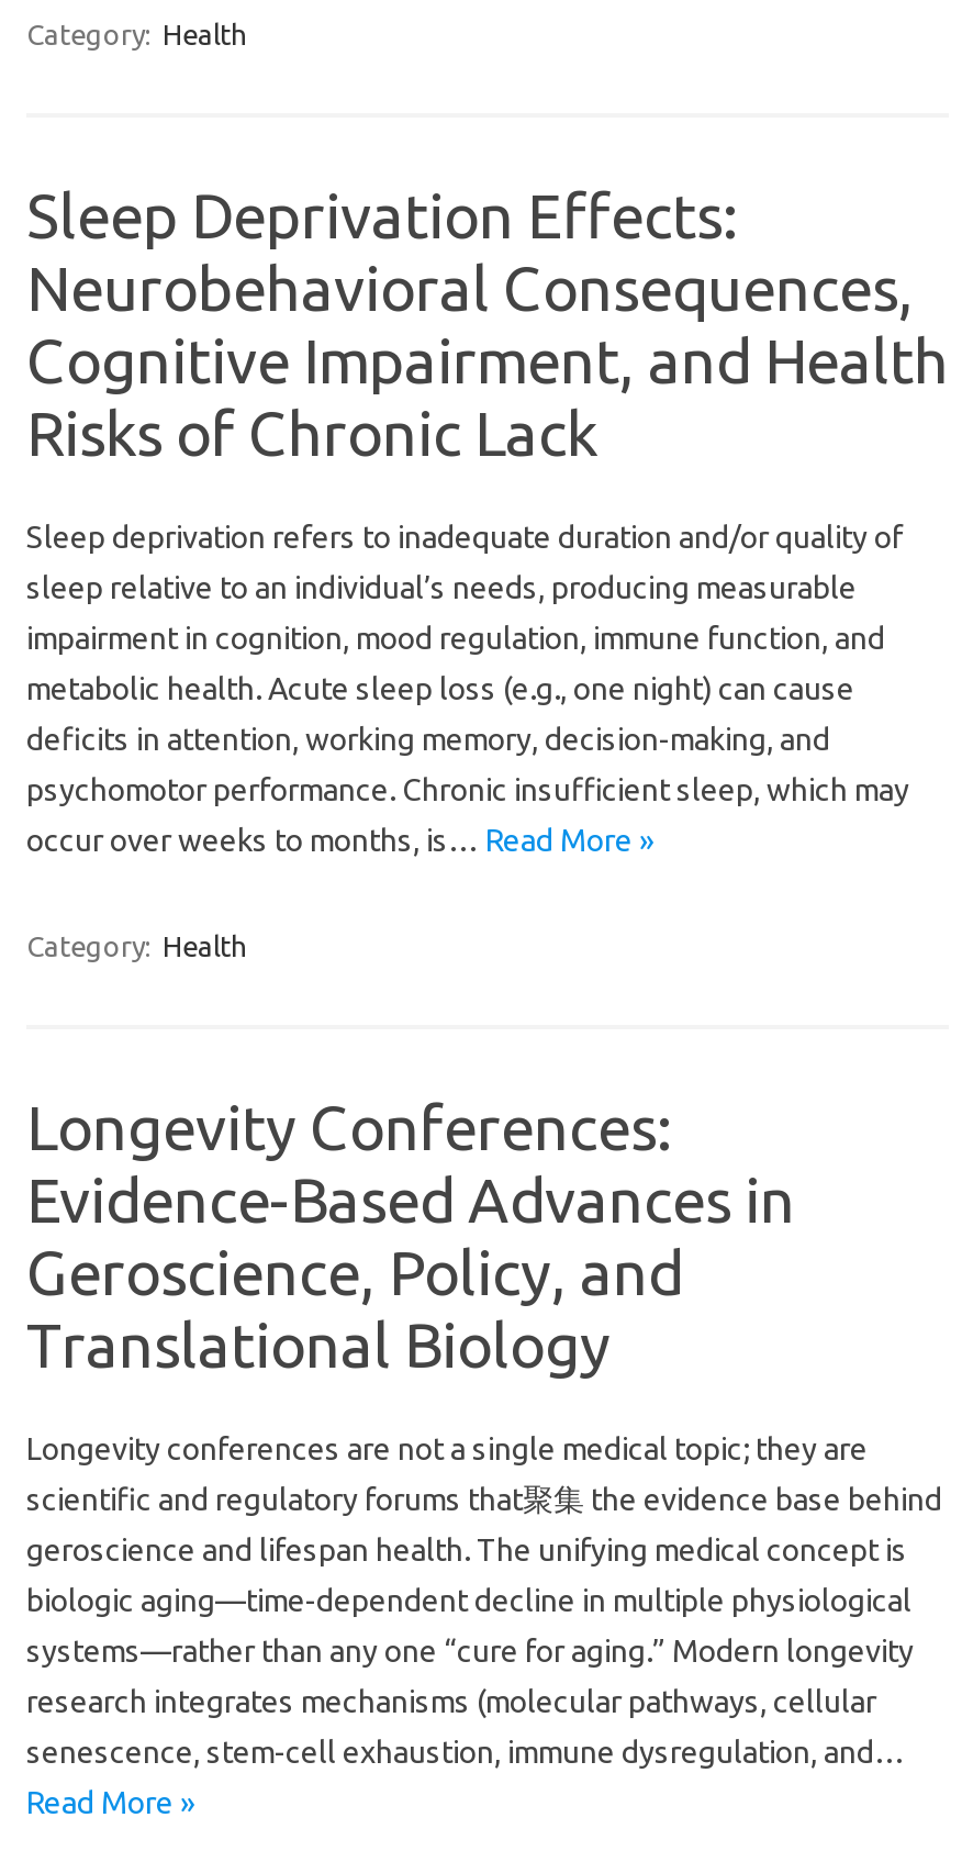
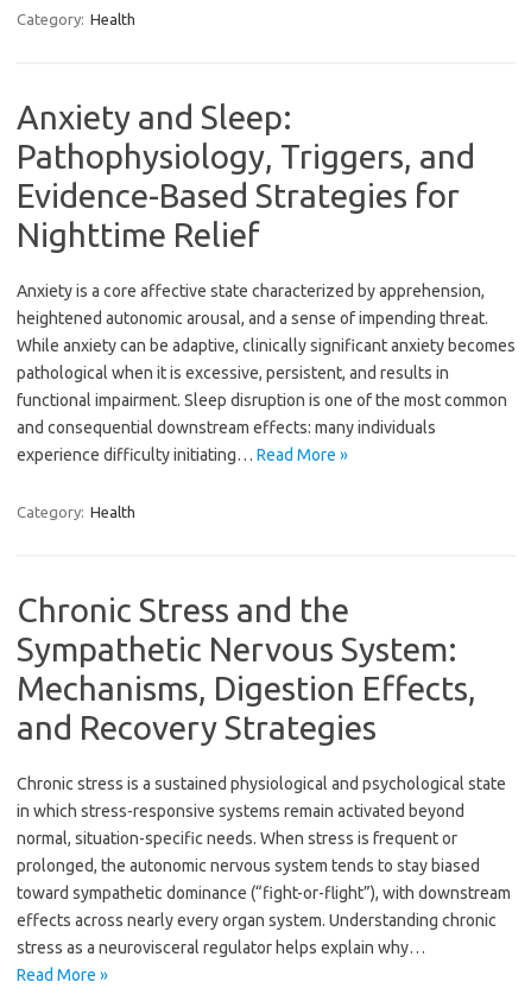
- Sleep Deprivation Effects:
- Neurobehavioral Consequences,
- Cognitive Impairment, and Health
- Risks of Chronic Lack
+ Anxiety and Sleep:
+ Pathophysiology, Triggers, and
+ Evidence-Based Strategies for
+ Nighttime Relief

- Sleep deprivation refers to inadequate duration and/or quality of
- sleep relative to an individual’s needs, producing measurable
- impairment in cognition, mood regulation, immune function, and
- metabolic health. Acute sleep loss (e.g., one night) can cause
- deficits in attention, working memory, decision-making, and
- psychomotor performance. Chronic insufficient sleep, which may
- occur over weeks to months, is… Read More »
+ Anxiety is a core affective state characterized by apprehension,
+ heightened autonomic arousal, and a sense of impending threat.
+ While anxiety can be adaptive, clinically significant anxiety becomes
+ pathological when it is excessive, persistent, and results in
+ functional impairment. Sleep disruption is one of the most common
+ and consequential downstream effects: many individuals
+ experience difficulty initiating… Read More »

- Longevity Conferences:
- Evidence-Based Advances in
- Geroscience, Policy, and
- Translational Biology
+ Chronic Stress and the
+ Sympathetic Nervous System:
+ Mechanisms, Digestion Effects,
+ and Recovery Strategies

- Longevity conferences are not a single medical topic; they are
- scientific and regulatory forums that聚集 the evidence base behind
- geroscience and lifespan health. The unifying medical concept is
- biologic aging—time-dependent decline in multiple physiological
- systems—rather than any one “cure for aging.” Modern longevity
- research integrates mechanisms (molecular pathways, cellular
- senescence, stem-cell exhaustion, immune dysregulation, and…
+ Chronic stress is a sustained physiological and psychological state
+ in which stress-responsive systems remain activated beyond
+ normal, situation-specific needs. When stress is frequent or
+ prolonged, the autonomic nervous system tends to stay biased
+ toward sympathetic dominance (“fight-or-flight”), with downstream
+ effects across nearly every organ system. Understanding chronic
+ stress as a neurovisceral regulator helps explain why…
